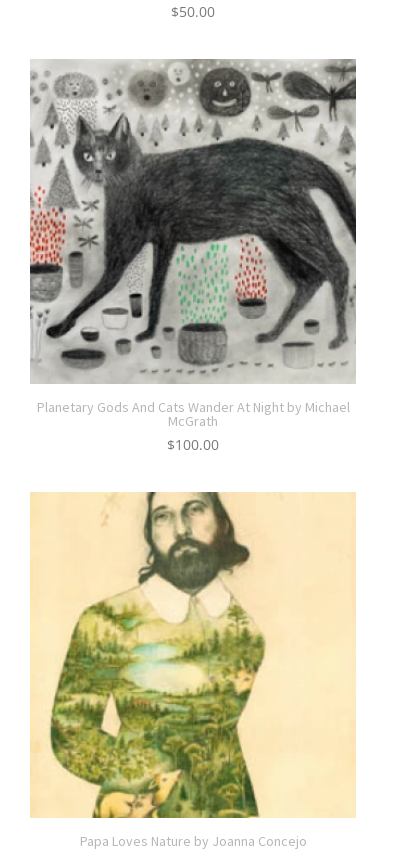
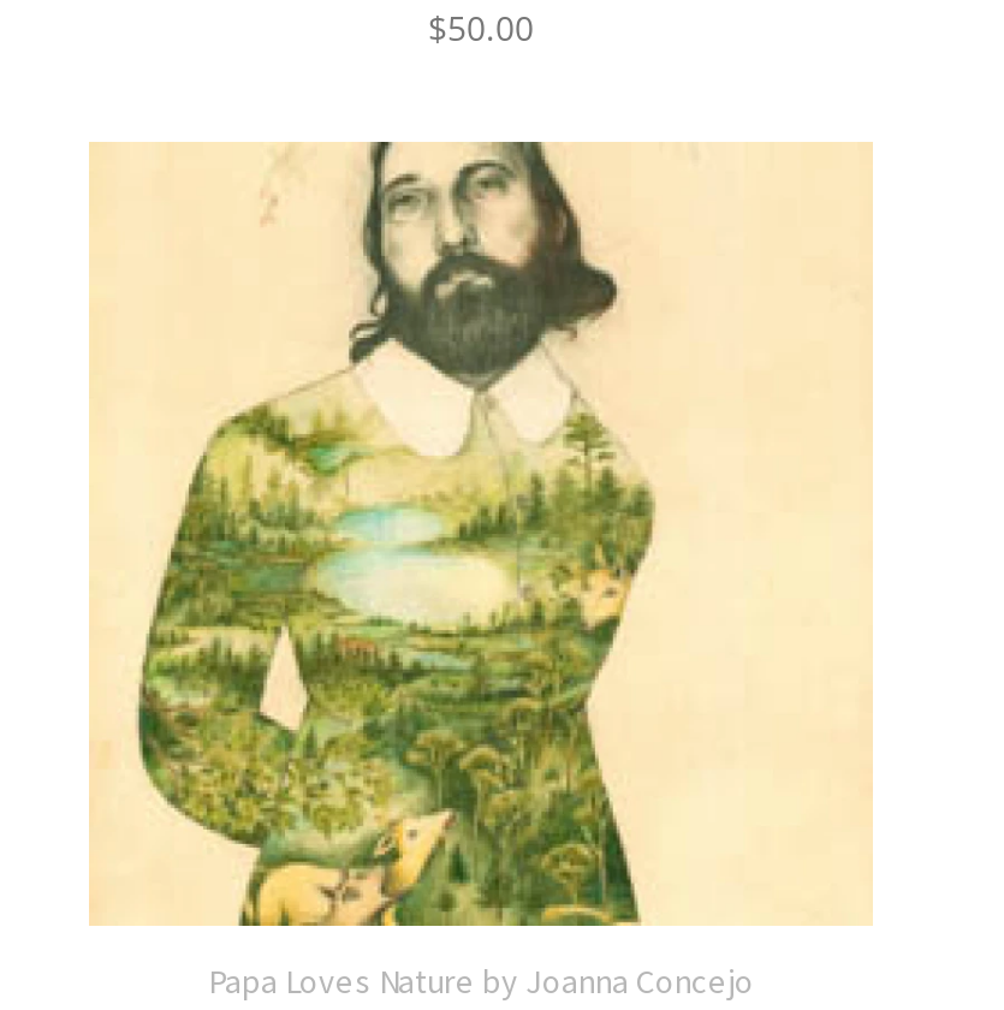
- [image]
- Planetary Gods And Cats Wander At Night by Michael
- McGrath
- $100.00
